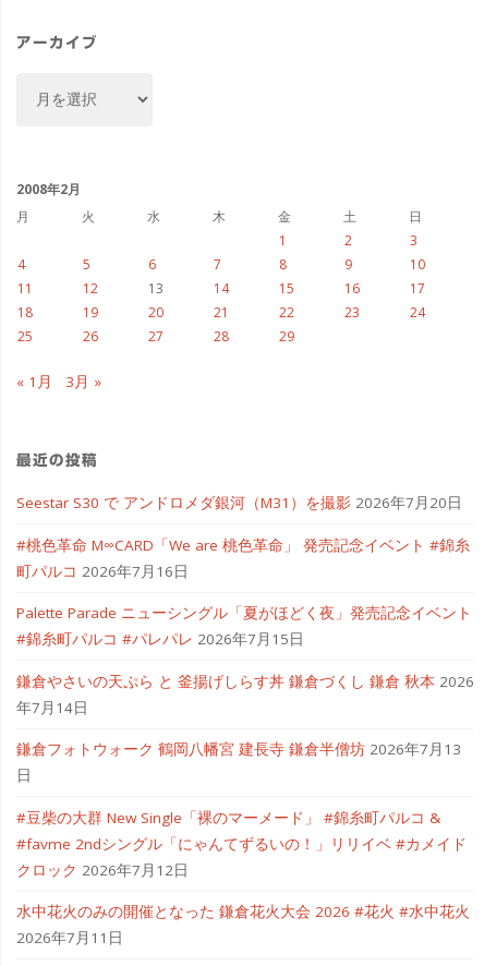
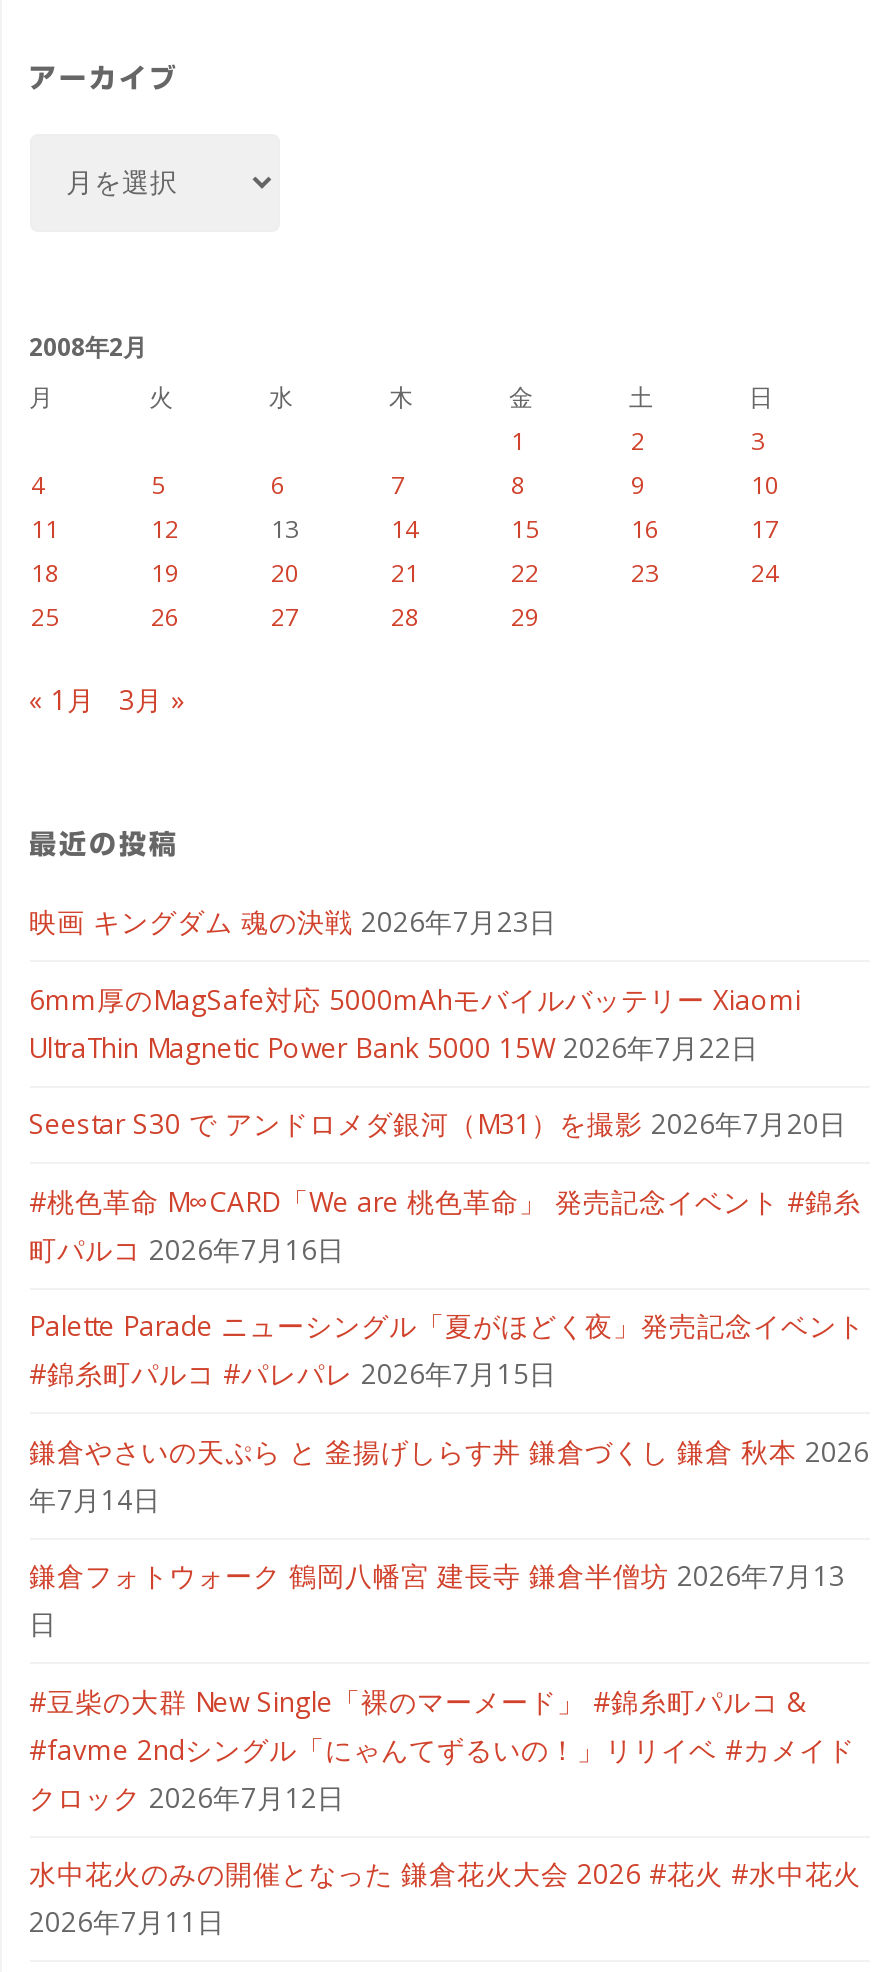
+ 映画 キングダム 魂の決戦 2026年7月23日
+ 6mm厚のMagSafe対応 5000mAhモバイルバッテリー Xiaomi
+ UltraThin Magnetic Power Bank 5000 15W 2026年7月22日
